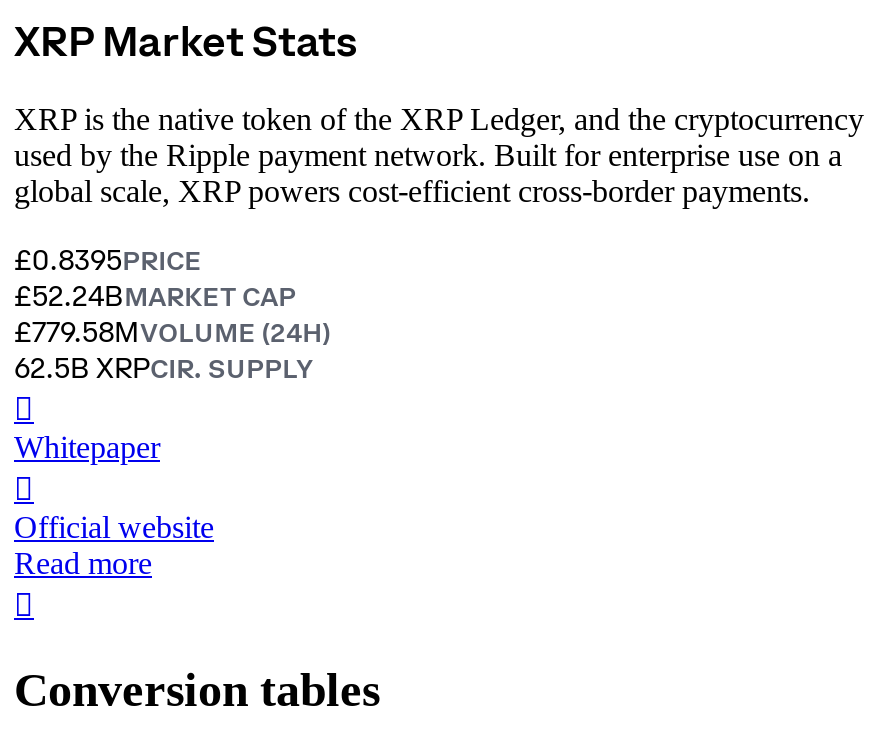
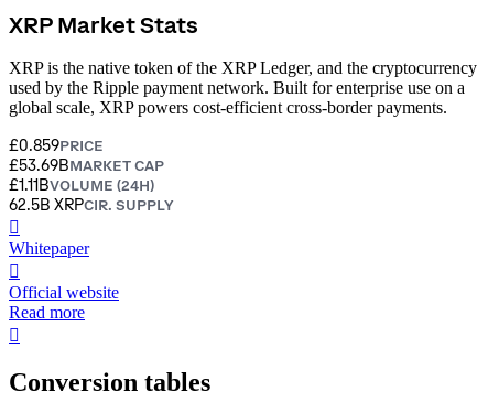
- £0.8395PRICE
+ £0.859PRICE

- £52.24BMARKET CAP
+ £53.69BMARKET CAP

- £779.58MVOLUME (24H)
+ £1.11BVOLUME (24H)
